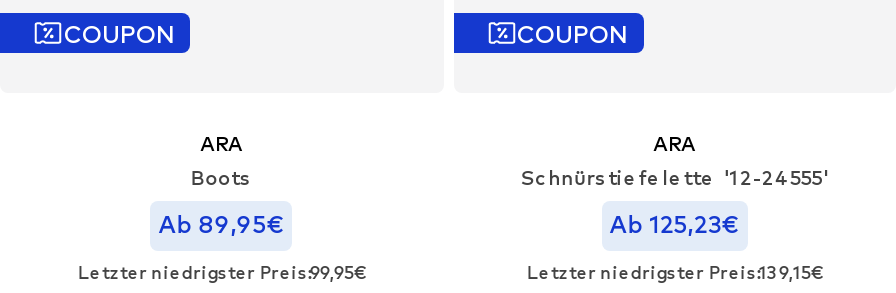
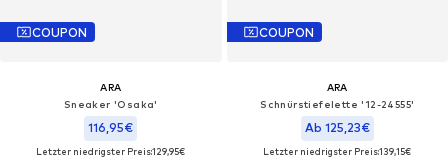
- Boots
+ Sneaker 'Osaka'

- Ab 89,95€
+ 116,95€

- Letzter niedrigster Preis:99,95€
+ Letzter niedrigster Preis:129,95€
